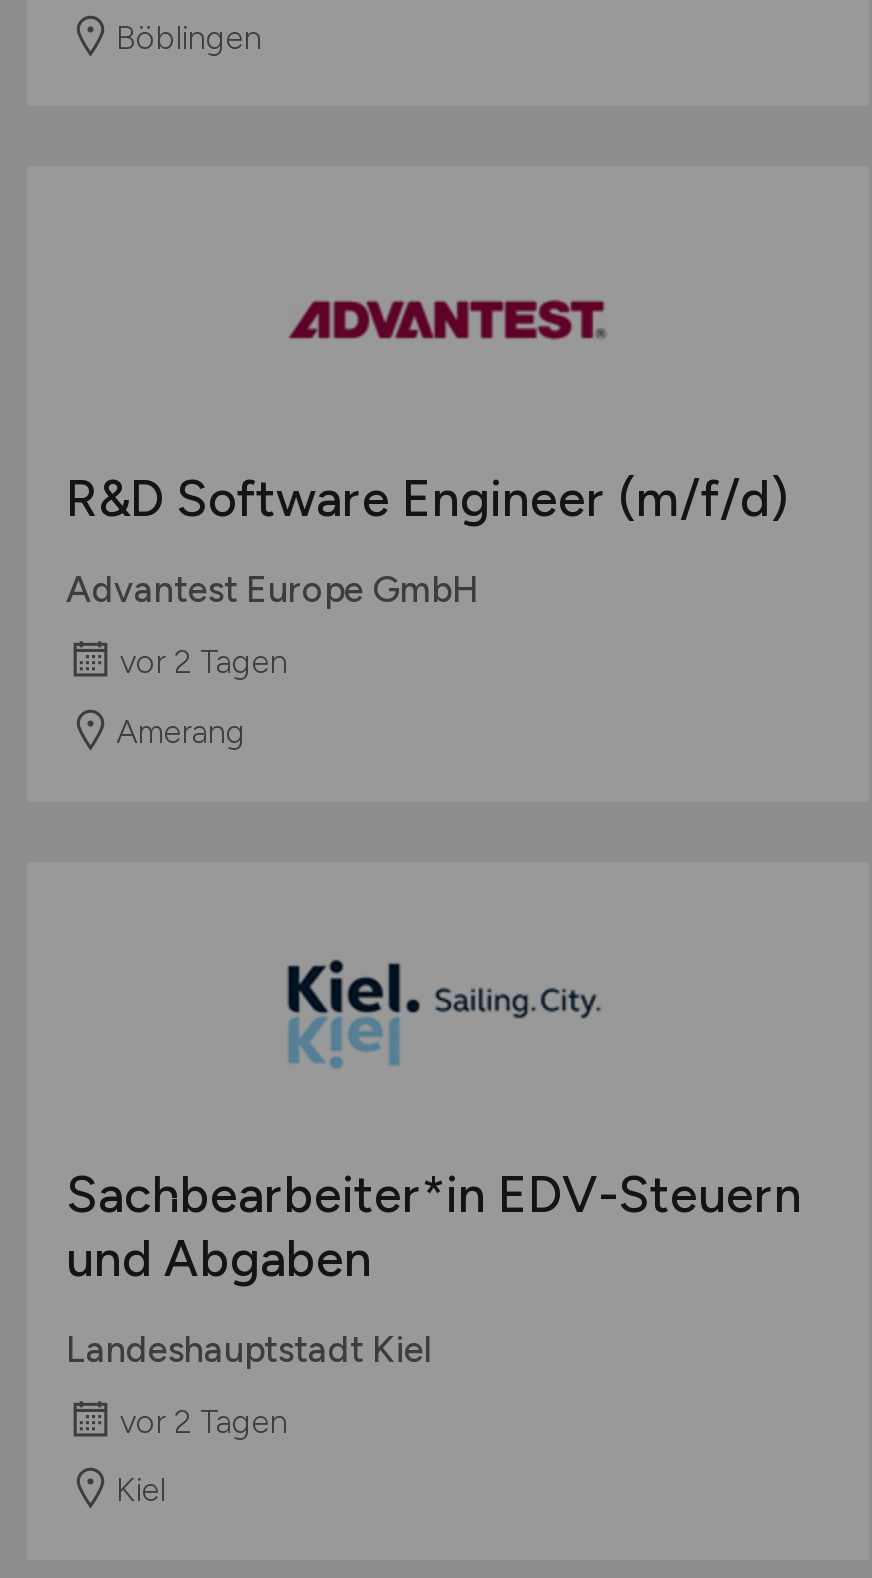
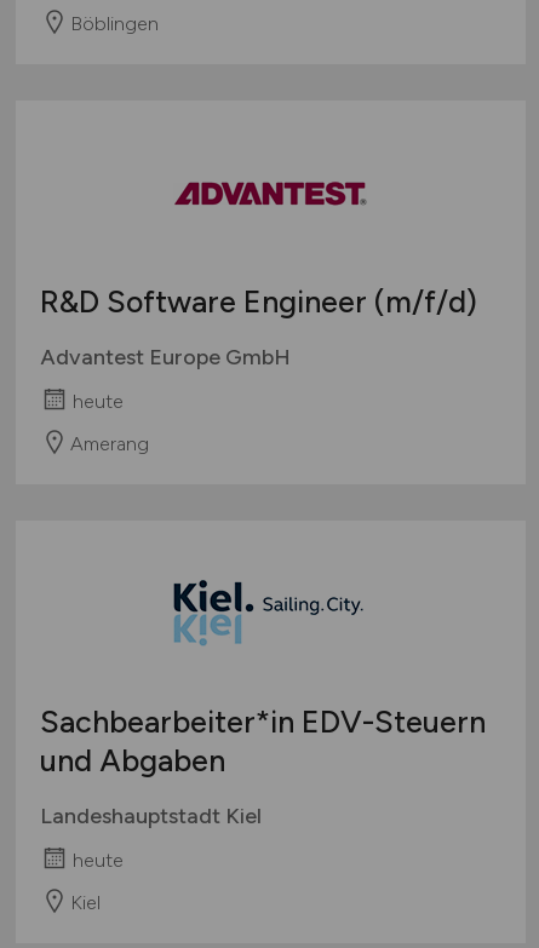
- vor 2 Tagen
+ heute

- vor 2 Tagen
+ heute
